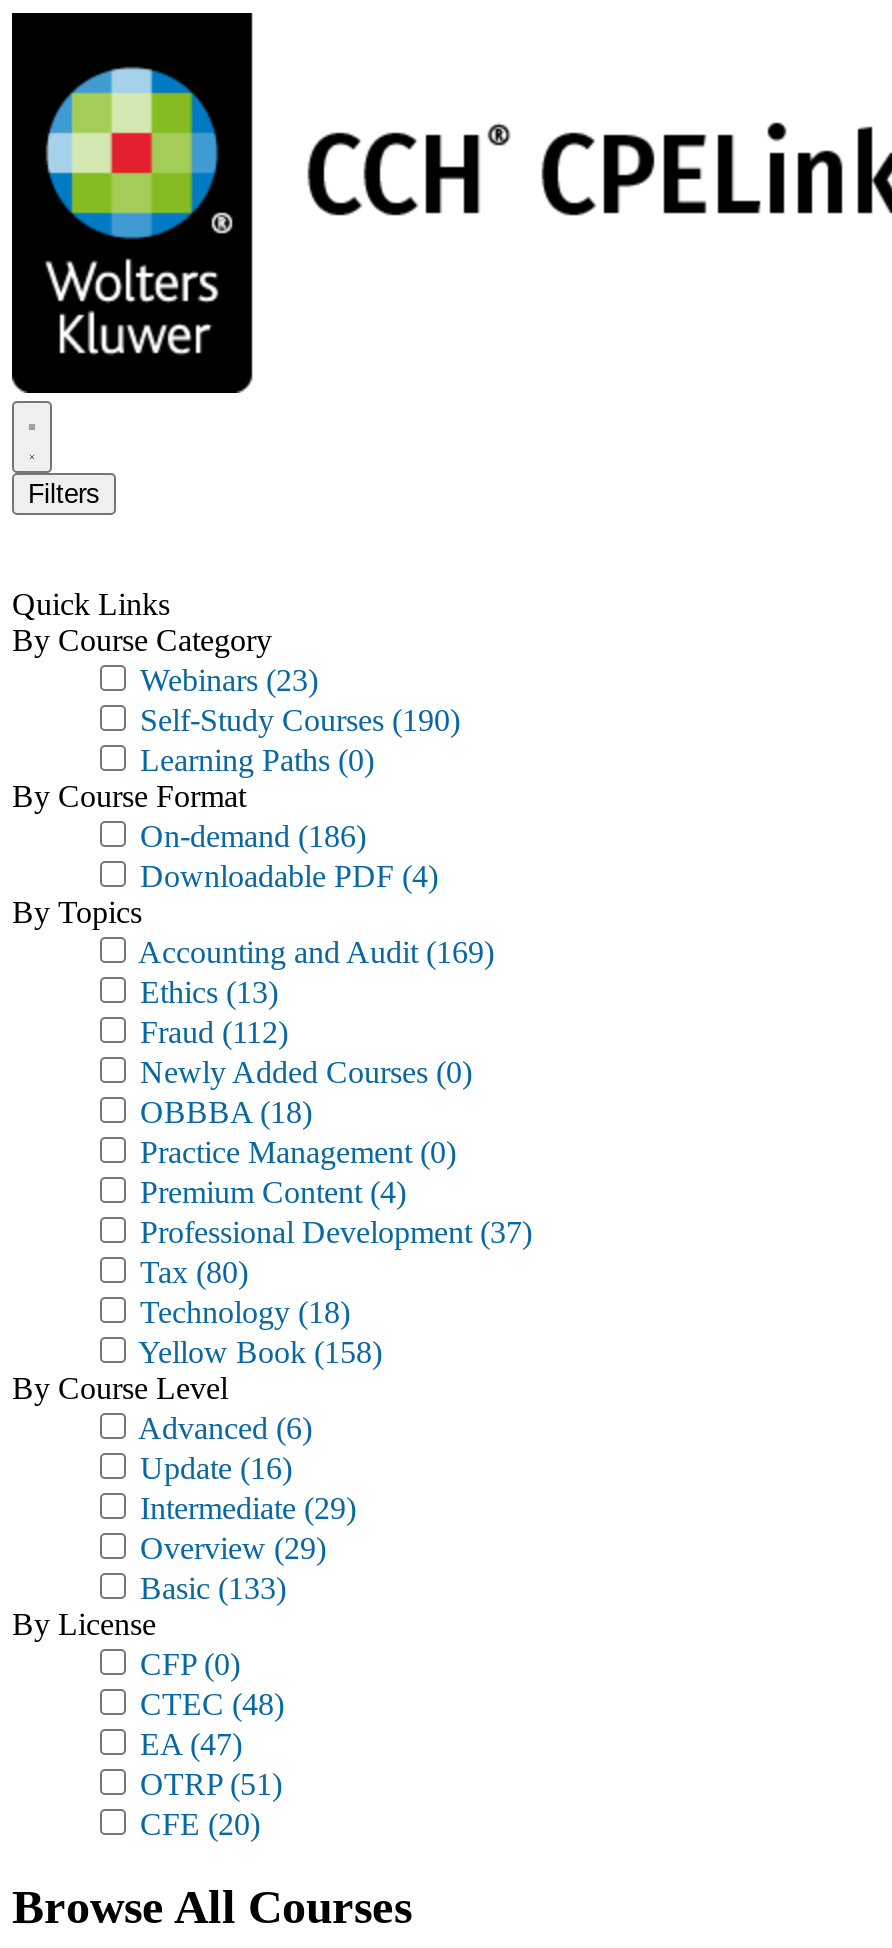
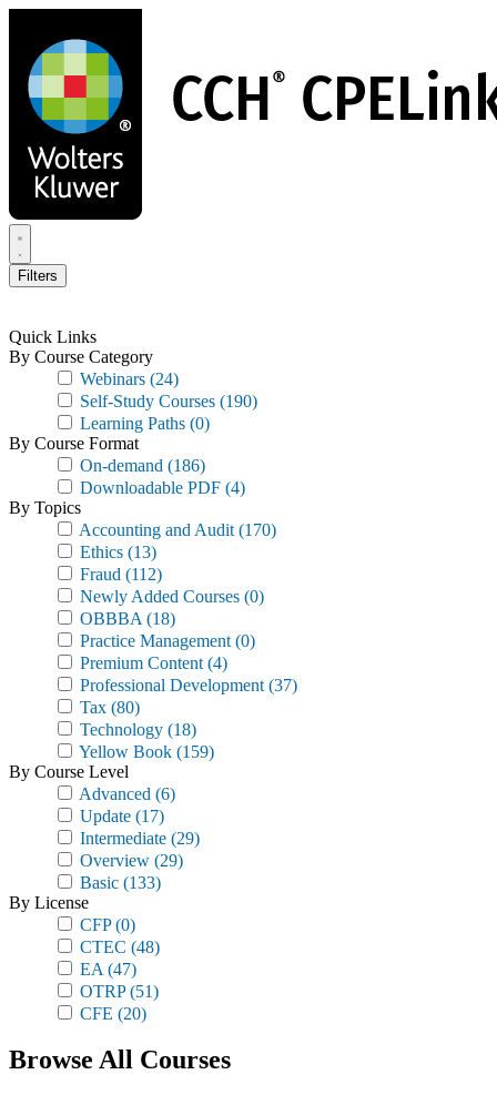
- Webinars (23)
+ Webinars (24)

- Accounting and Audit (169)
+ Accounting and Audit (170)

- Yellow Book (158)
+ Yellow Book (159)

- Update (16)
+ Update (17)
